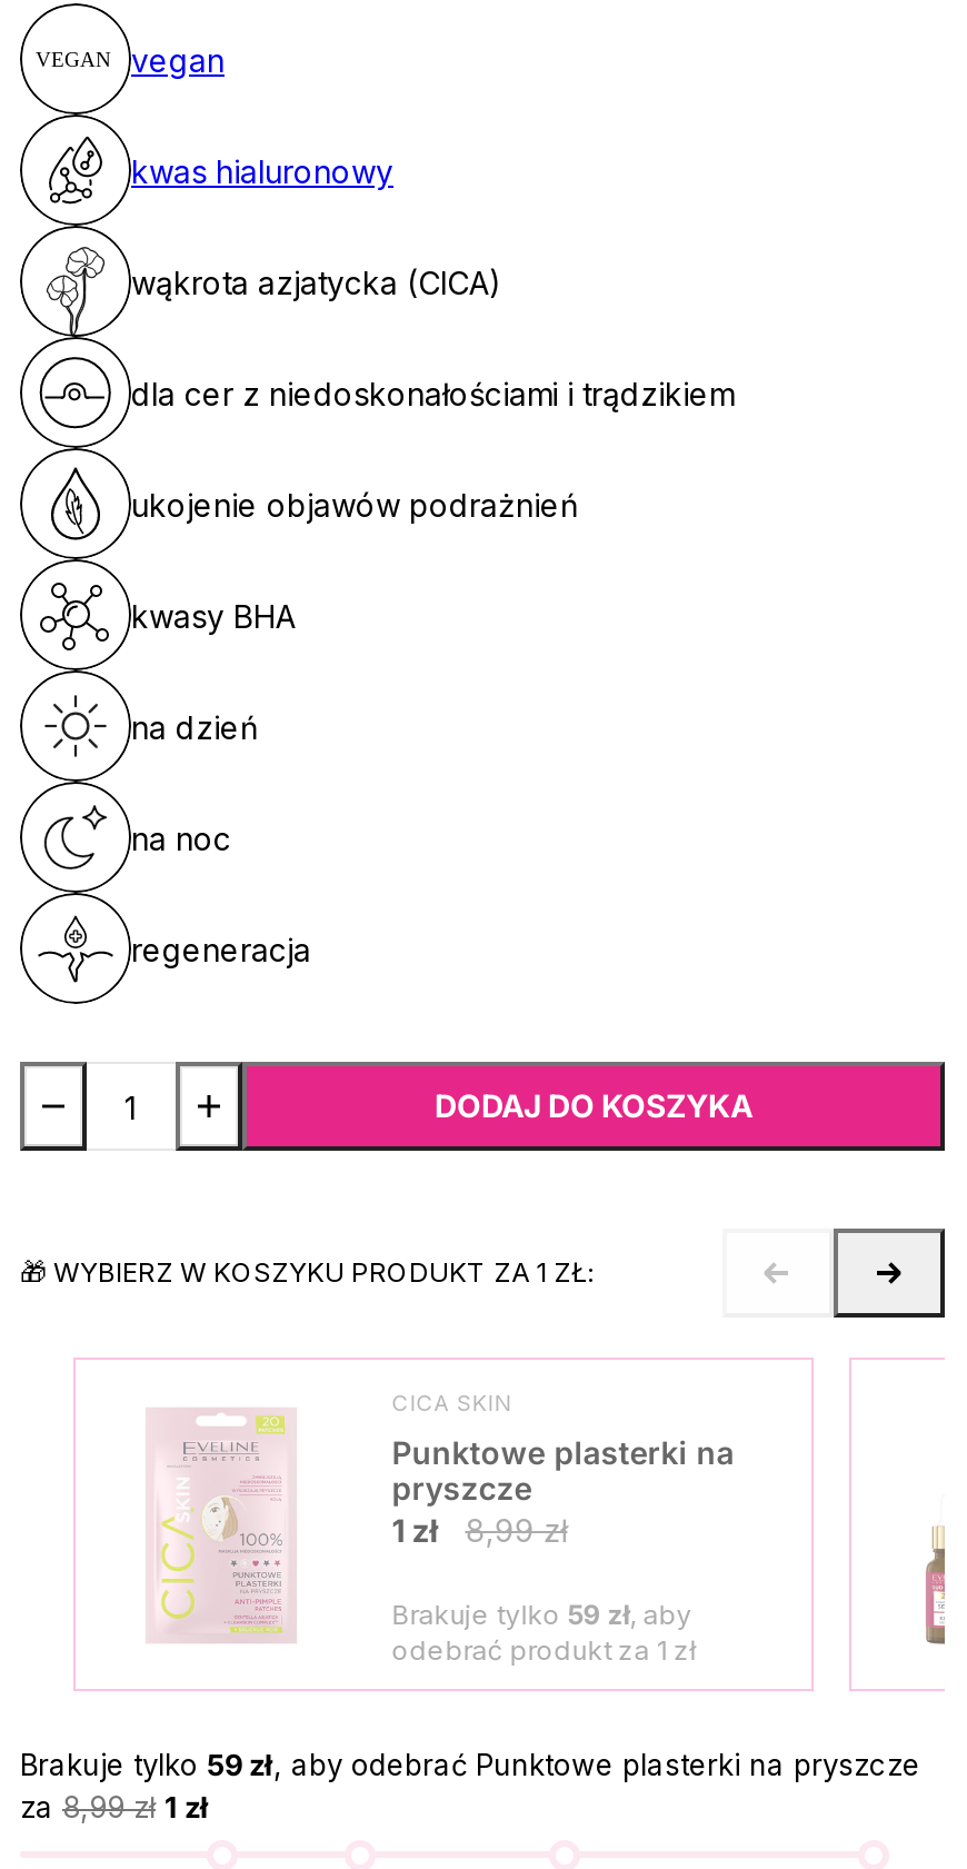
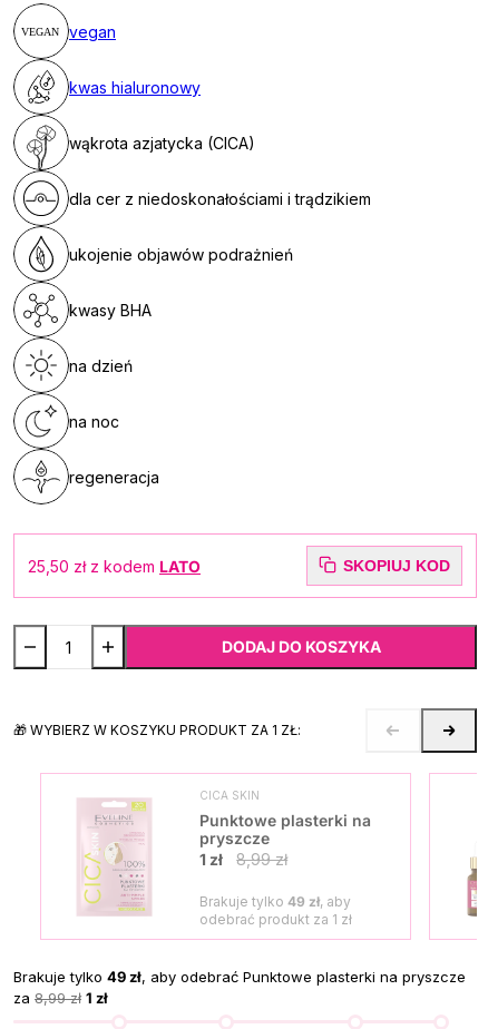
+ 25,50 zł z kodem LATO
+ SKOPIUJ KOD

- Brakuje tylko 59 zł, aby
+ Brakuje tylko 49 zł, aby

- Brakuje tylko 59 zł, aby odebrać Punktowe plasterki na pryszcze
+ Brakuje tylko 49 zł, aby odebrać Punktowe plasterki na pryszcze
